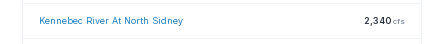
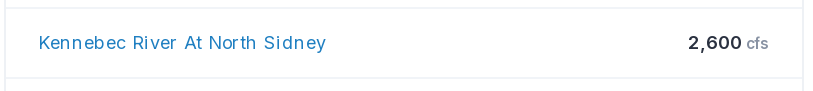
- 2,340 cfs
+ 2,600 cfs
